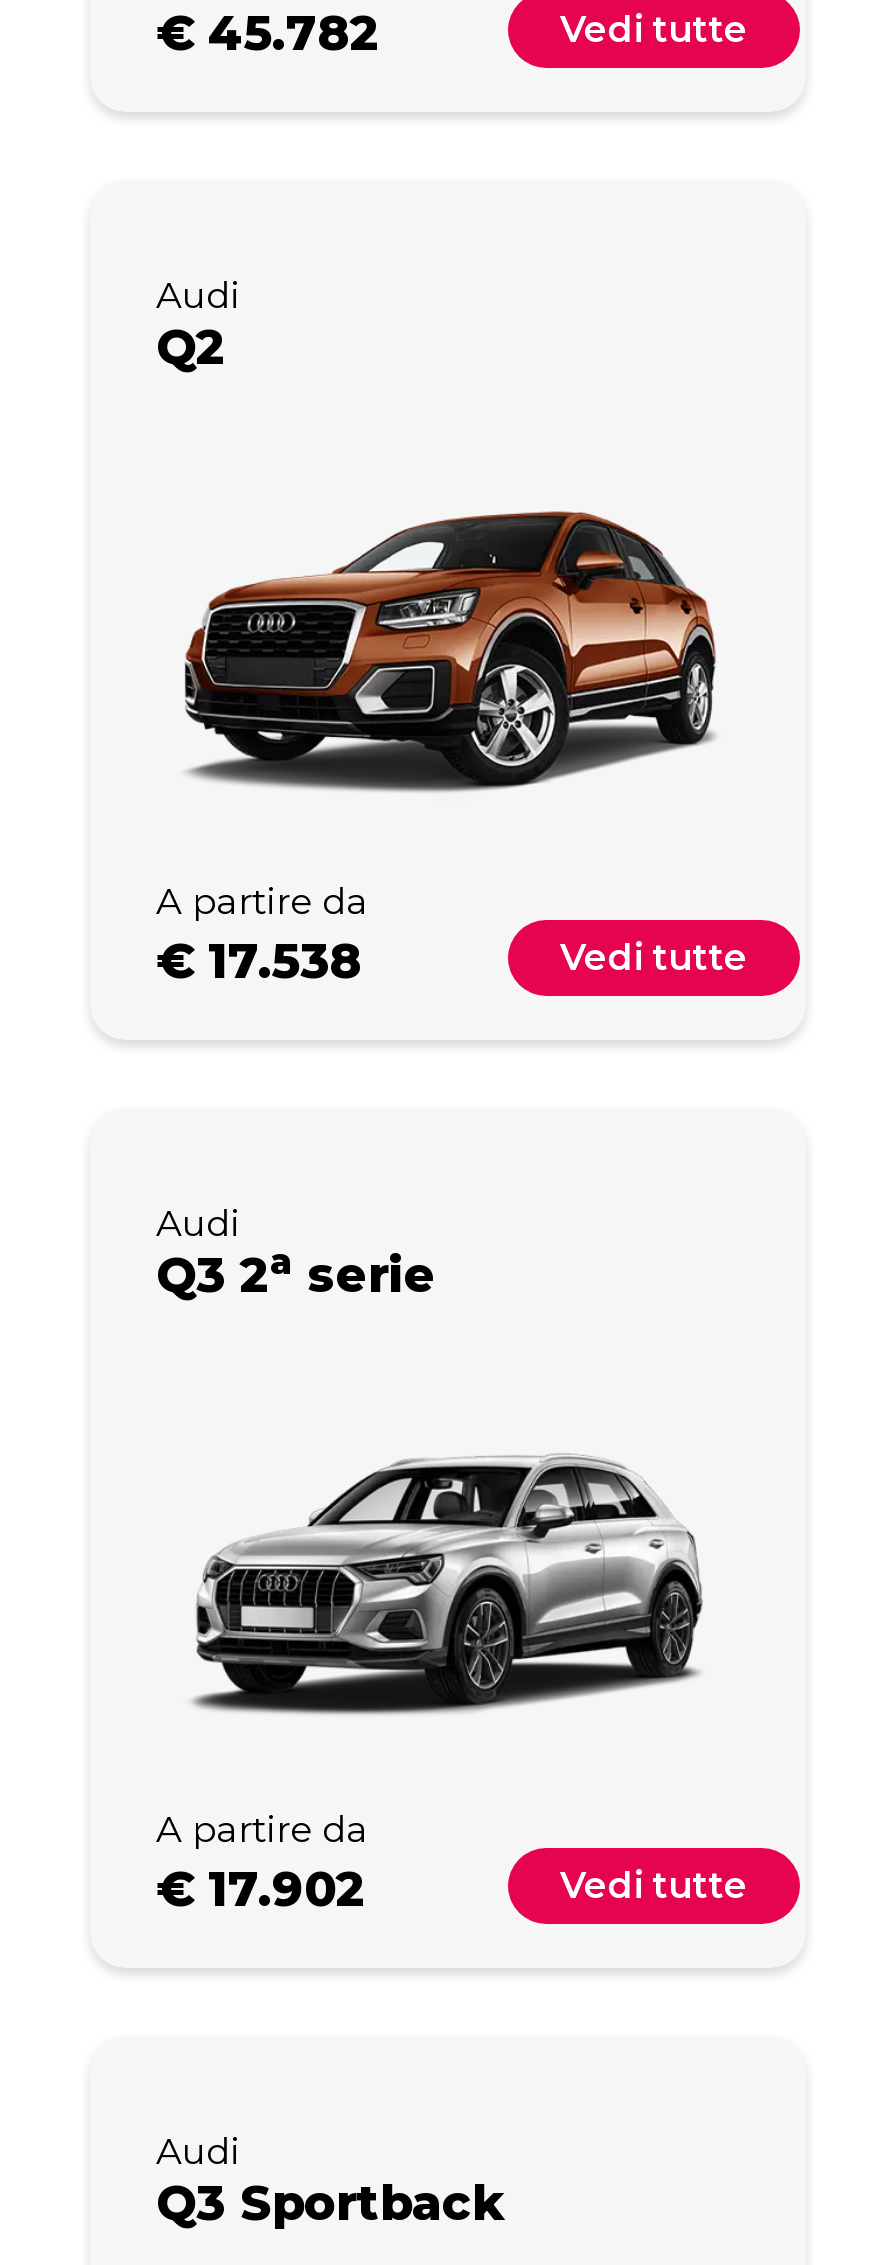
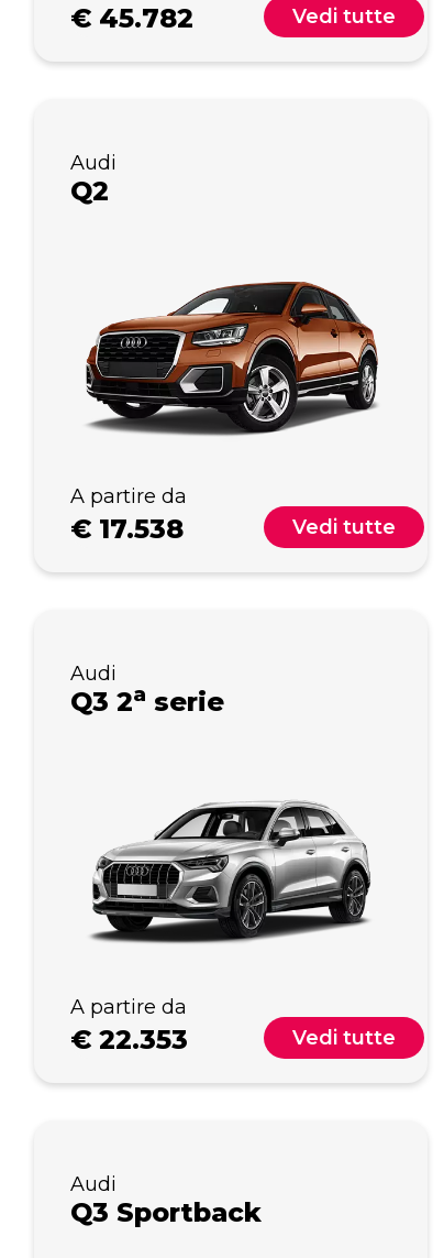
- €17.902
+ €22.353
